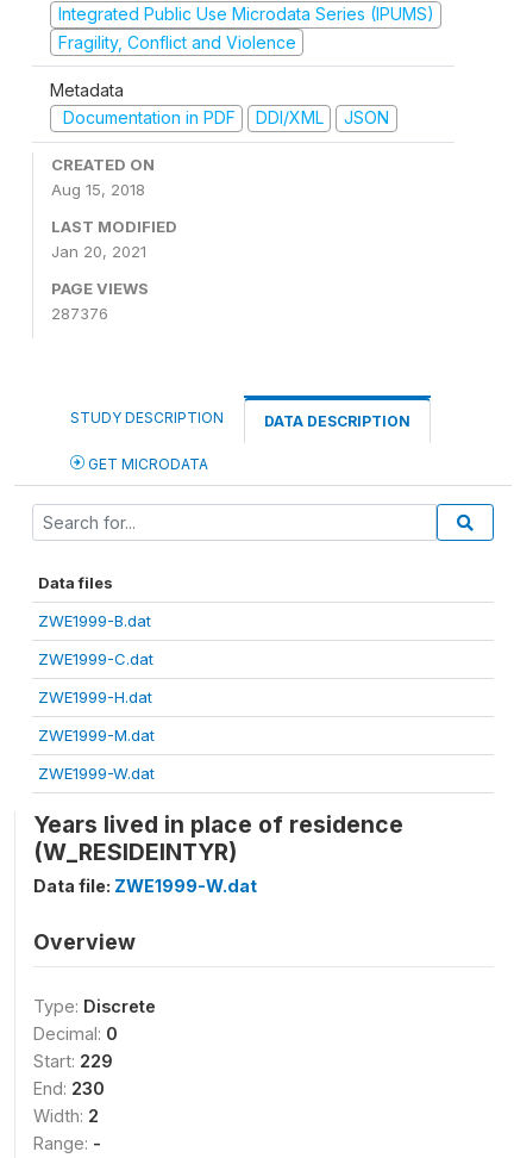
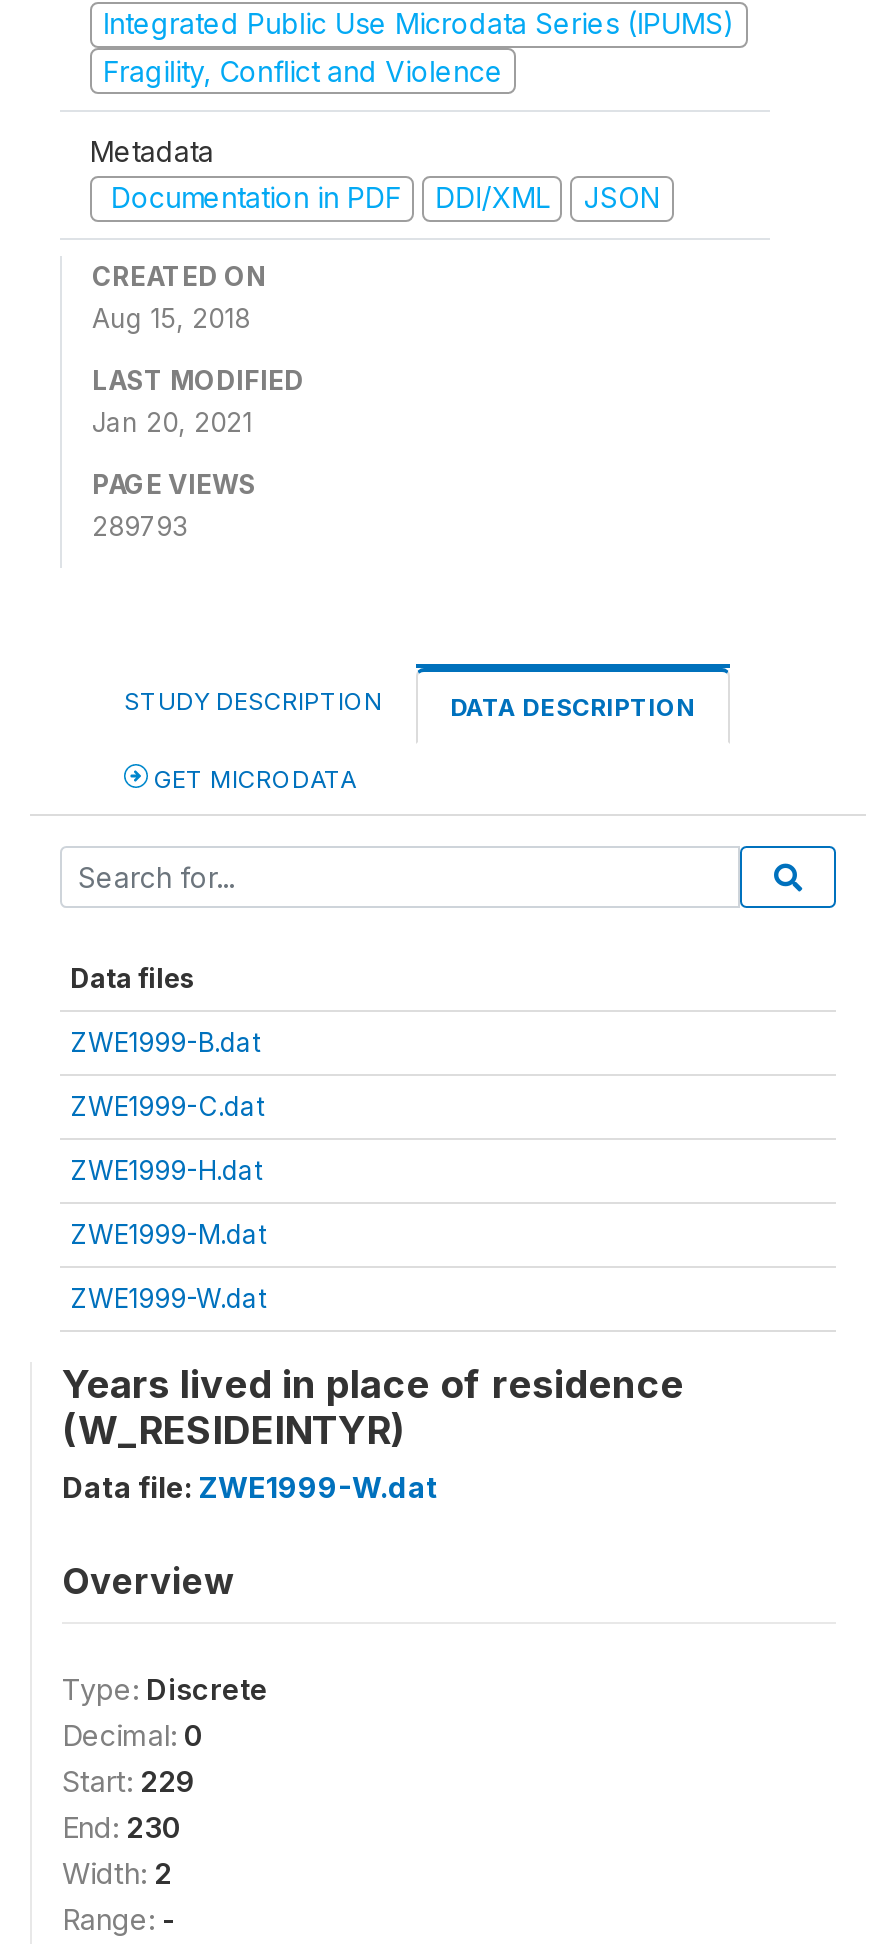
- 287376
+ 289793
